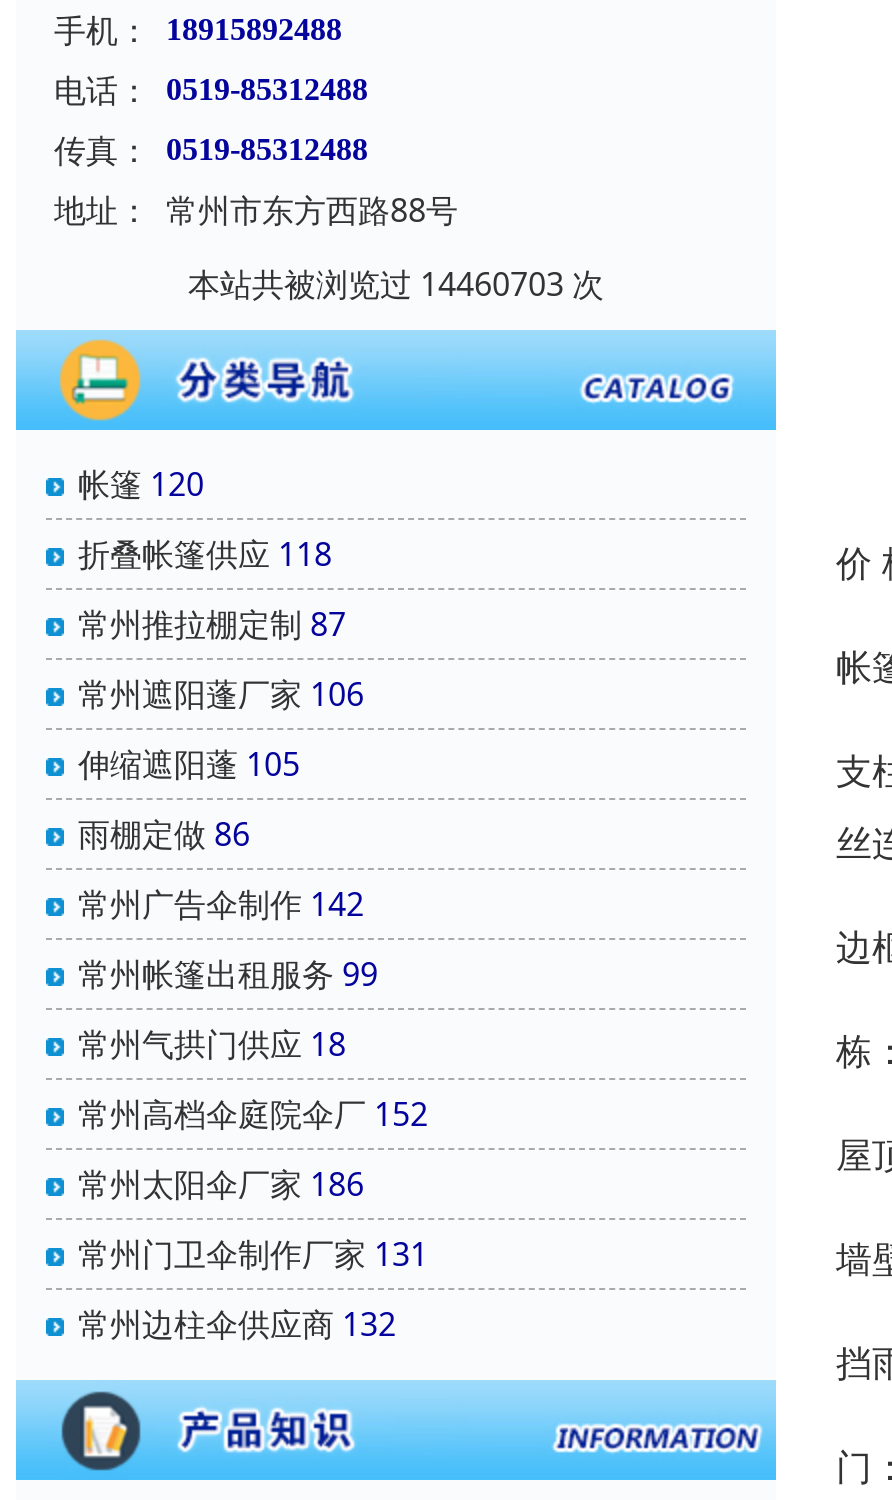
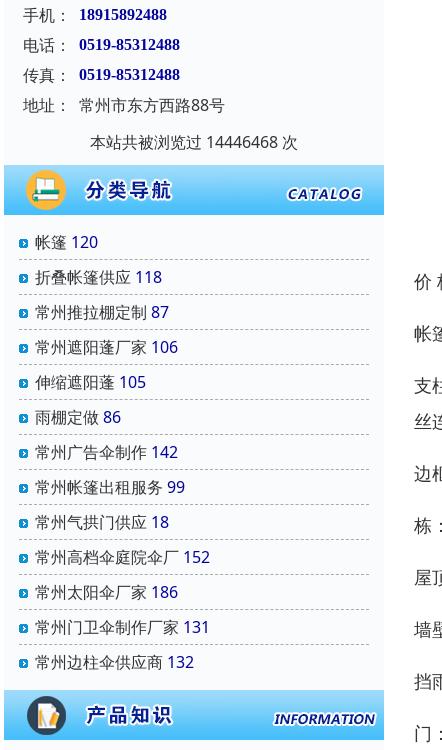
- 本站共被浏览过 14460703 次
+ 本站共被浏览过 14446468 次
